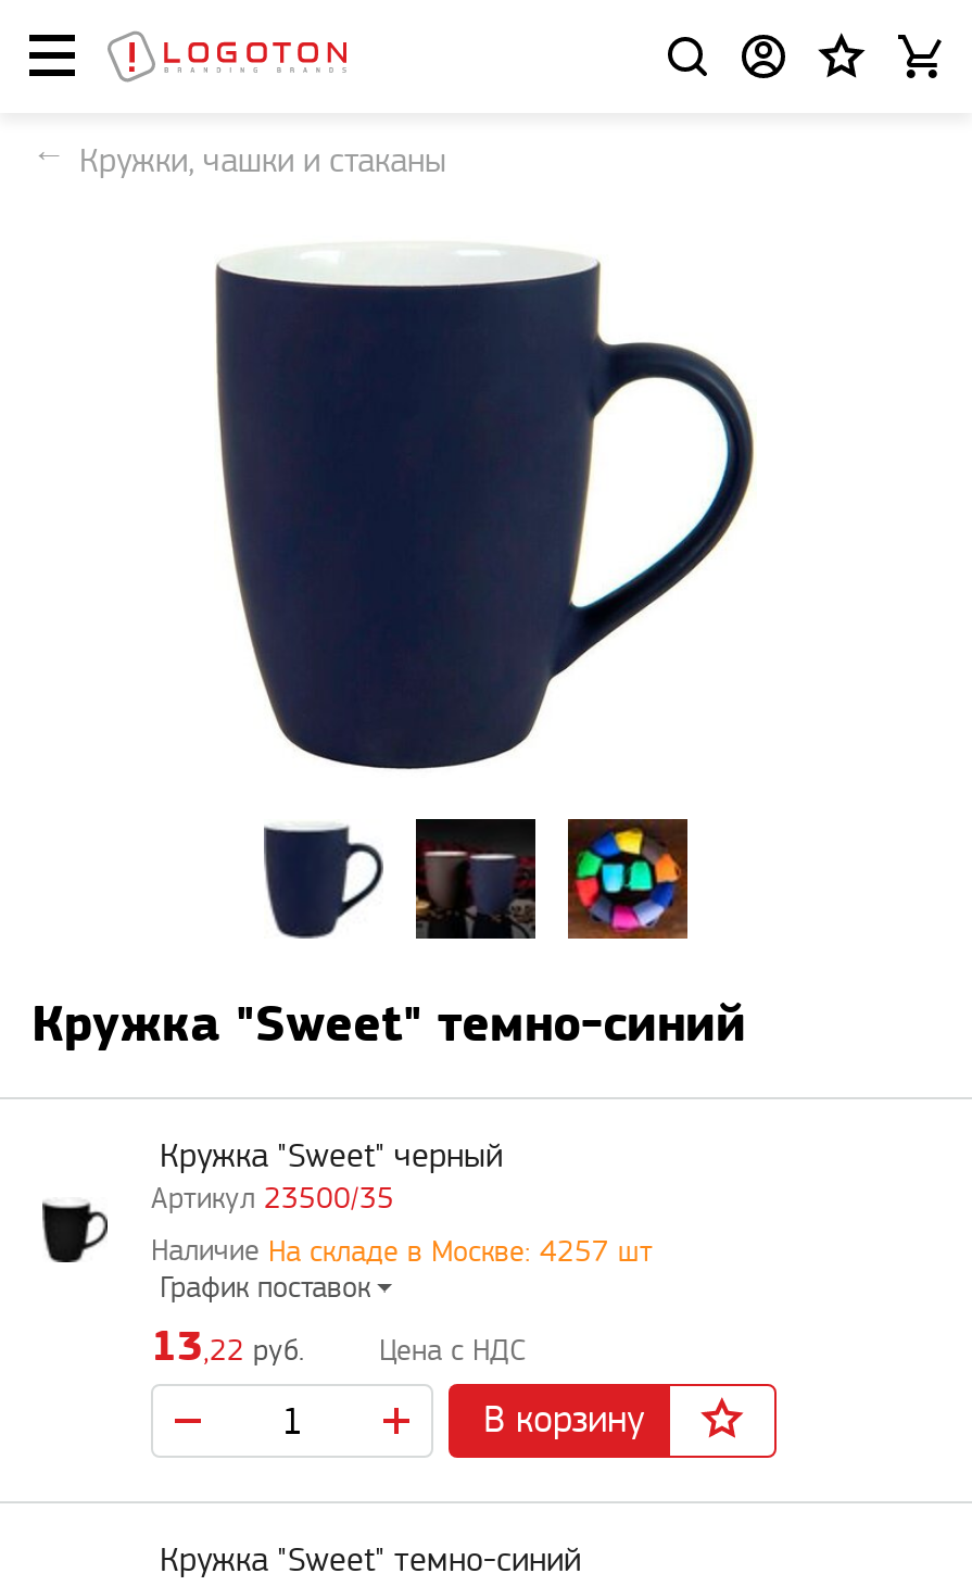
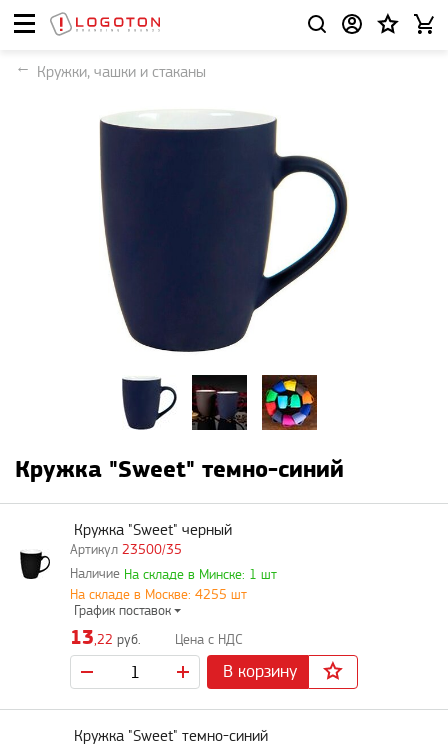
- На складе в Москве: 4257 шт
+ На складе в Минске: 1 шт
+ На складе в Москве: 4255 шт
